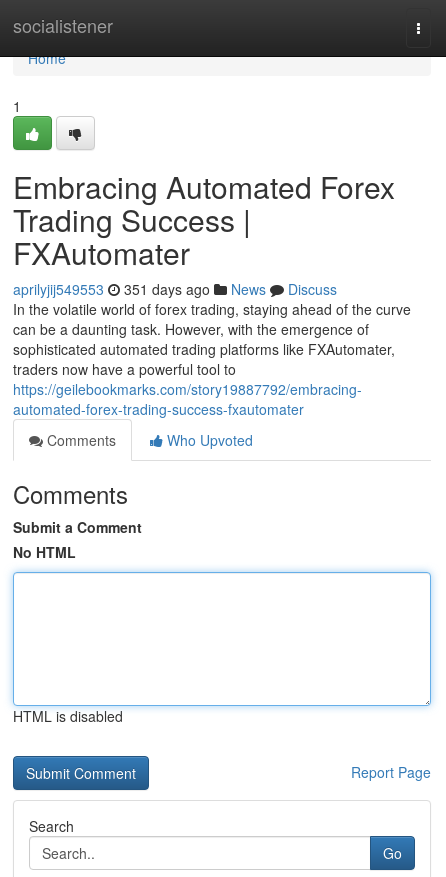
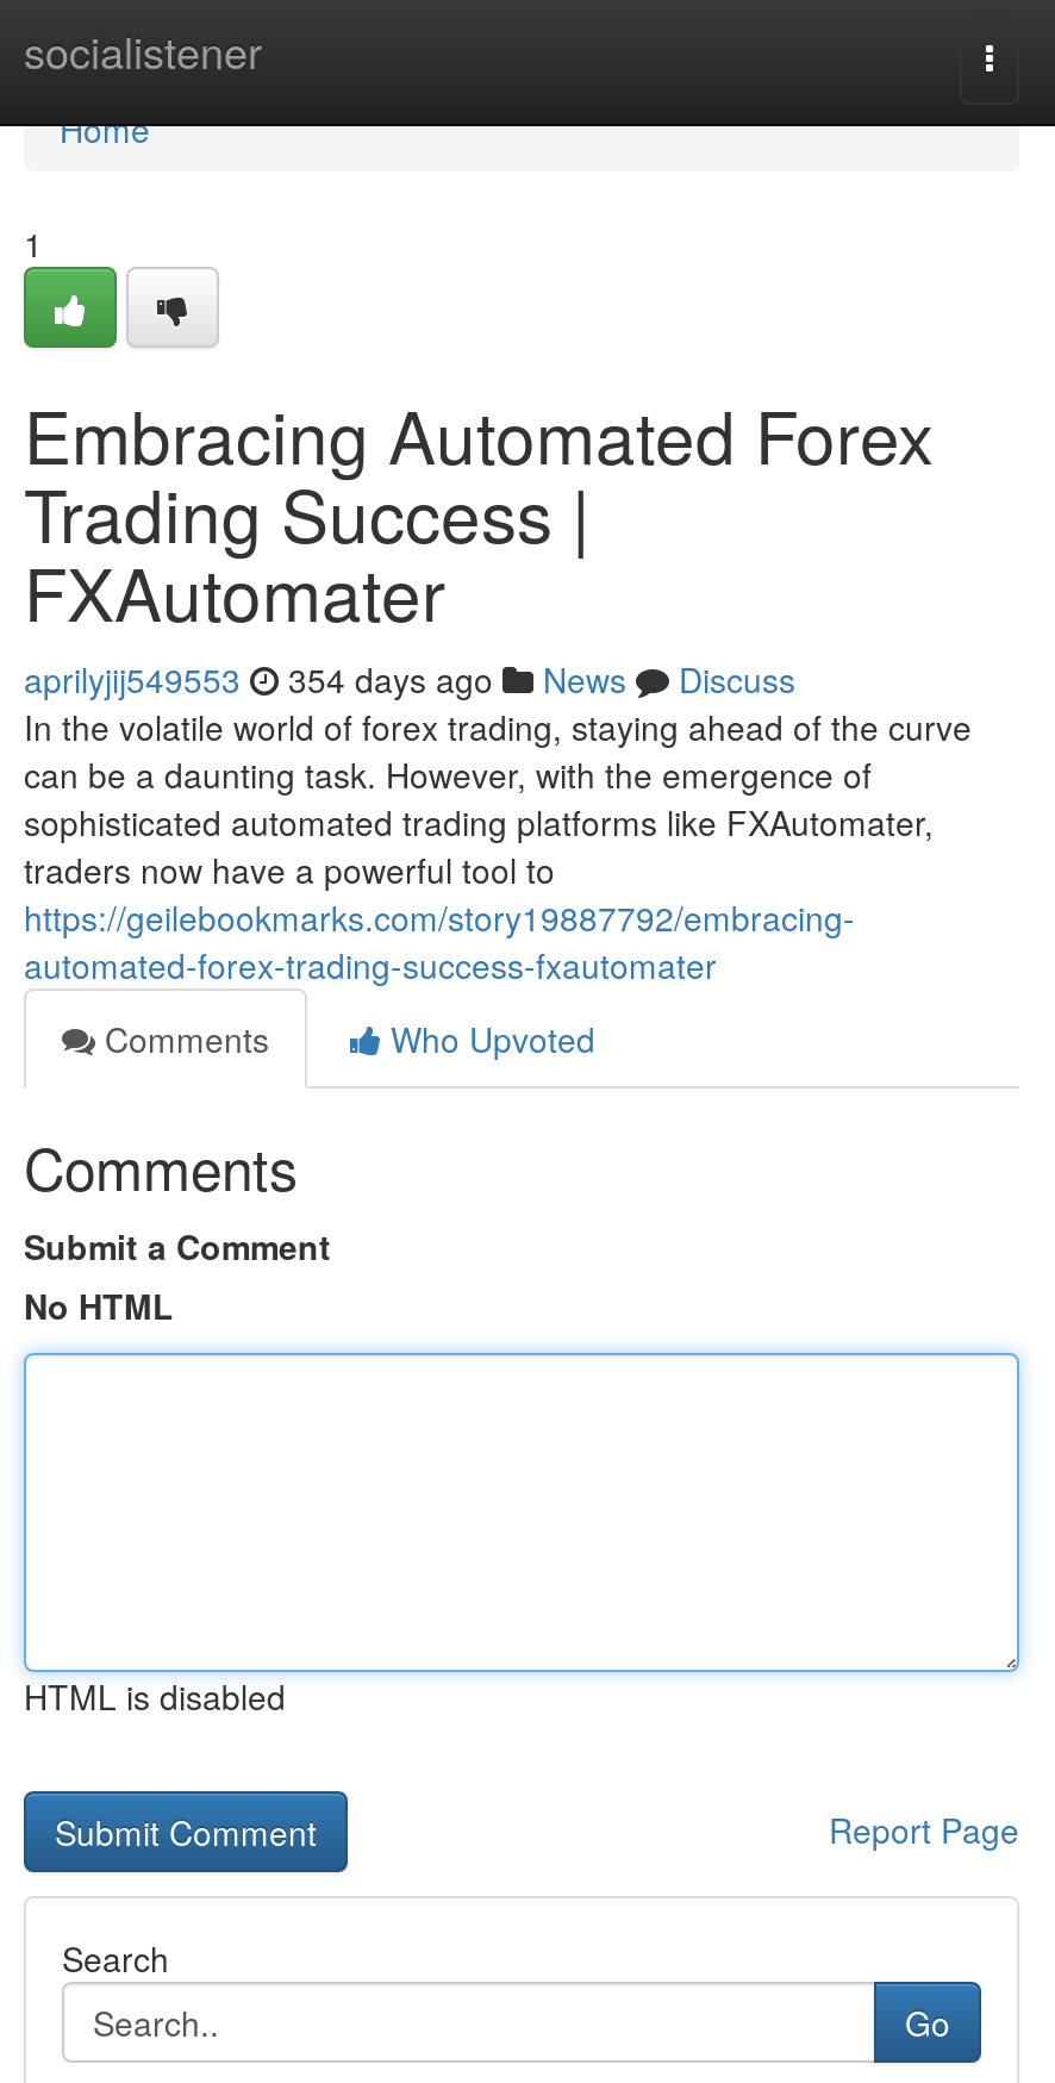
- aprilyjij549553 351 days ago News Discuss
+ aprilyjij549553 354 days ago News Discuss
